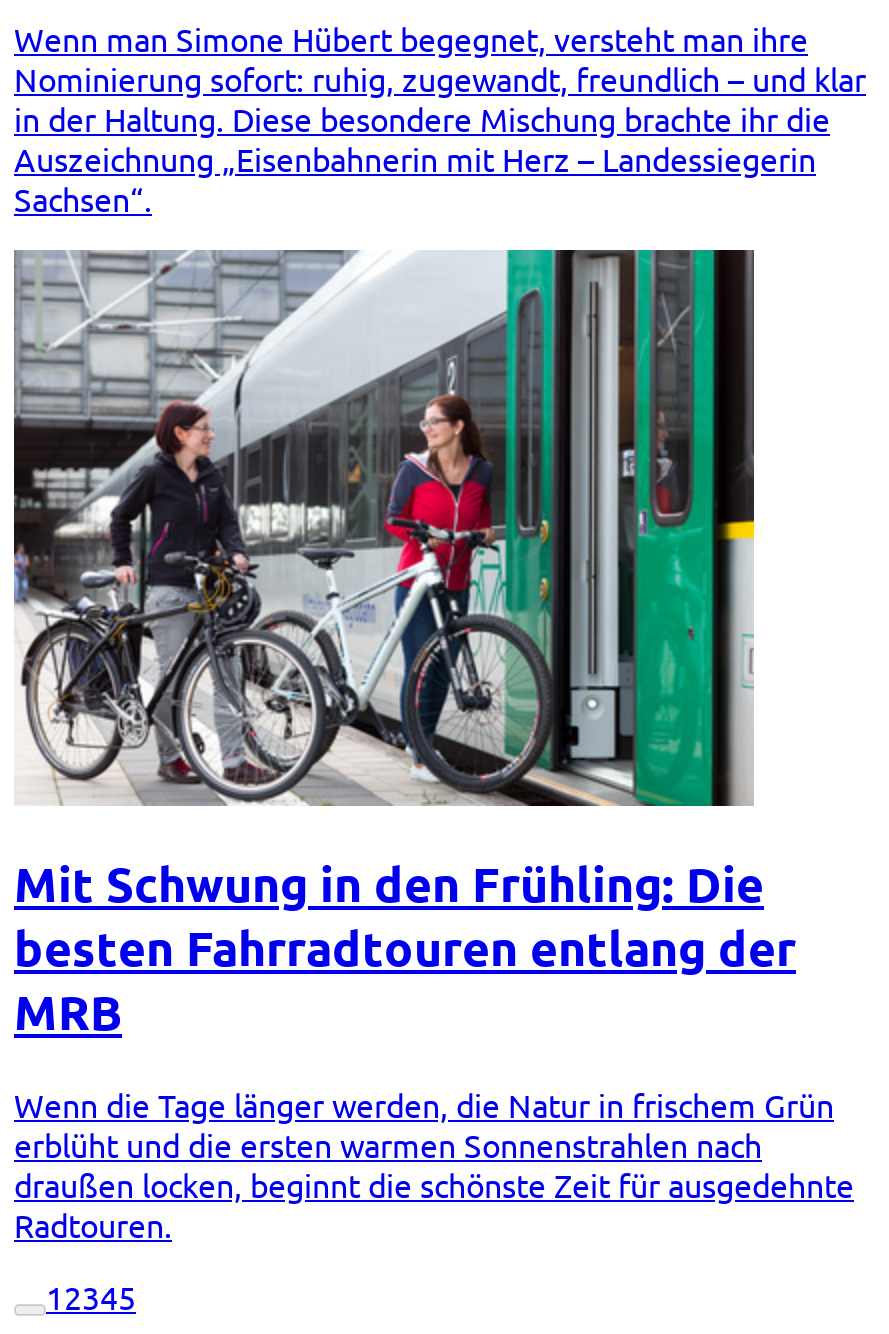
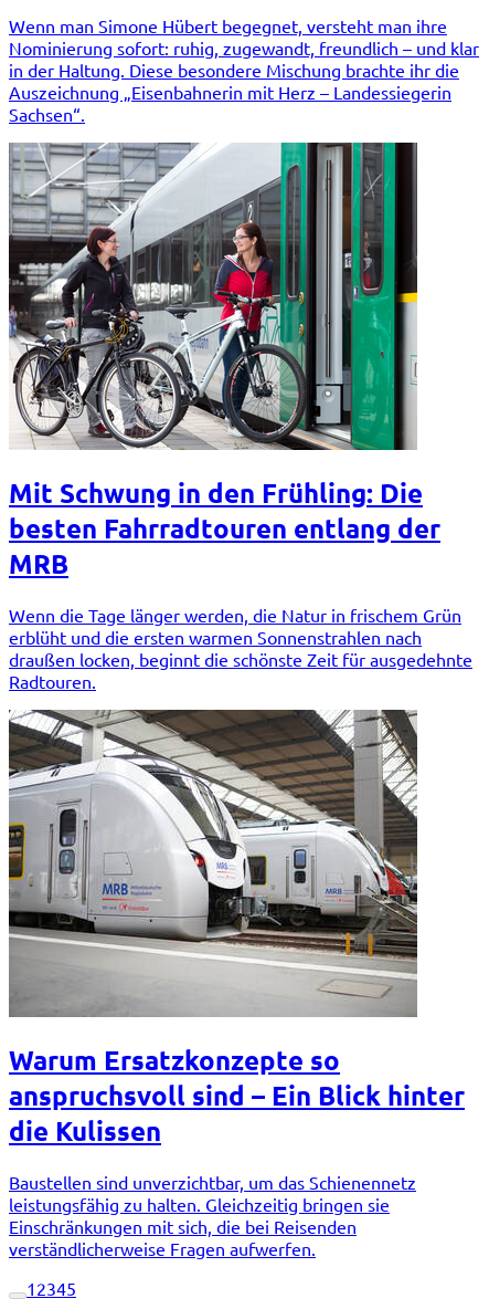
+ [image]
+ Warum Ersatzkonzepte so
+ anspruchsvoll sind – Ein Blick hinter
+ die Kulissen
+ Baustellen sind unverzichtbar, um das Schienennetz
+ leistungsfähig zu halten. Gleichzeitig bringen sie
+ Einschränkungen mit sich, die bei Reisenden
+ verständlicherweise Fragen aufwerfen.
